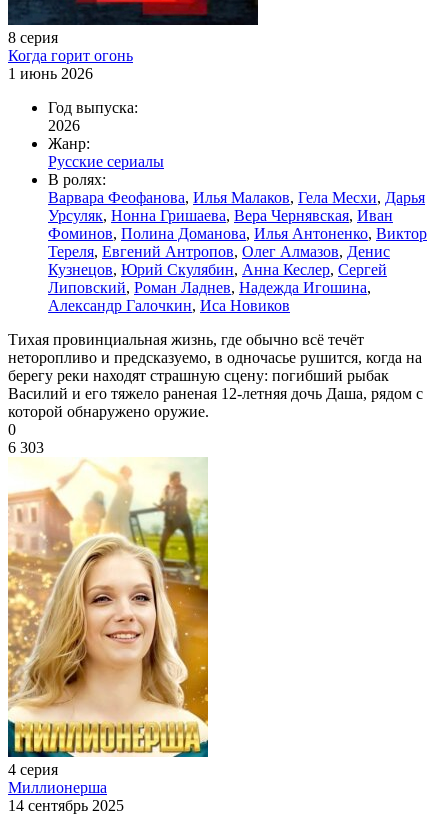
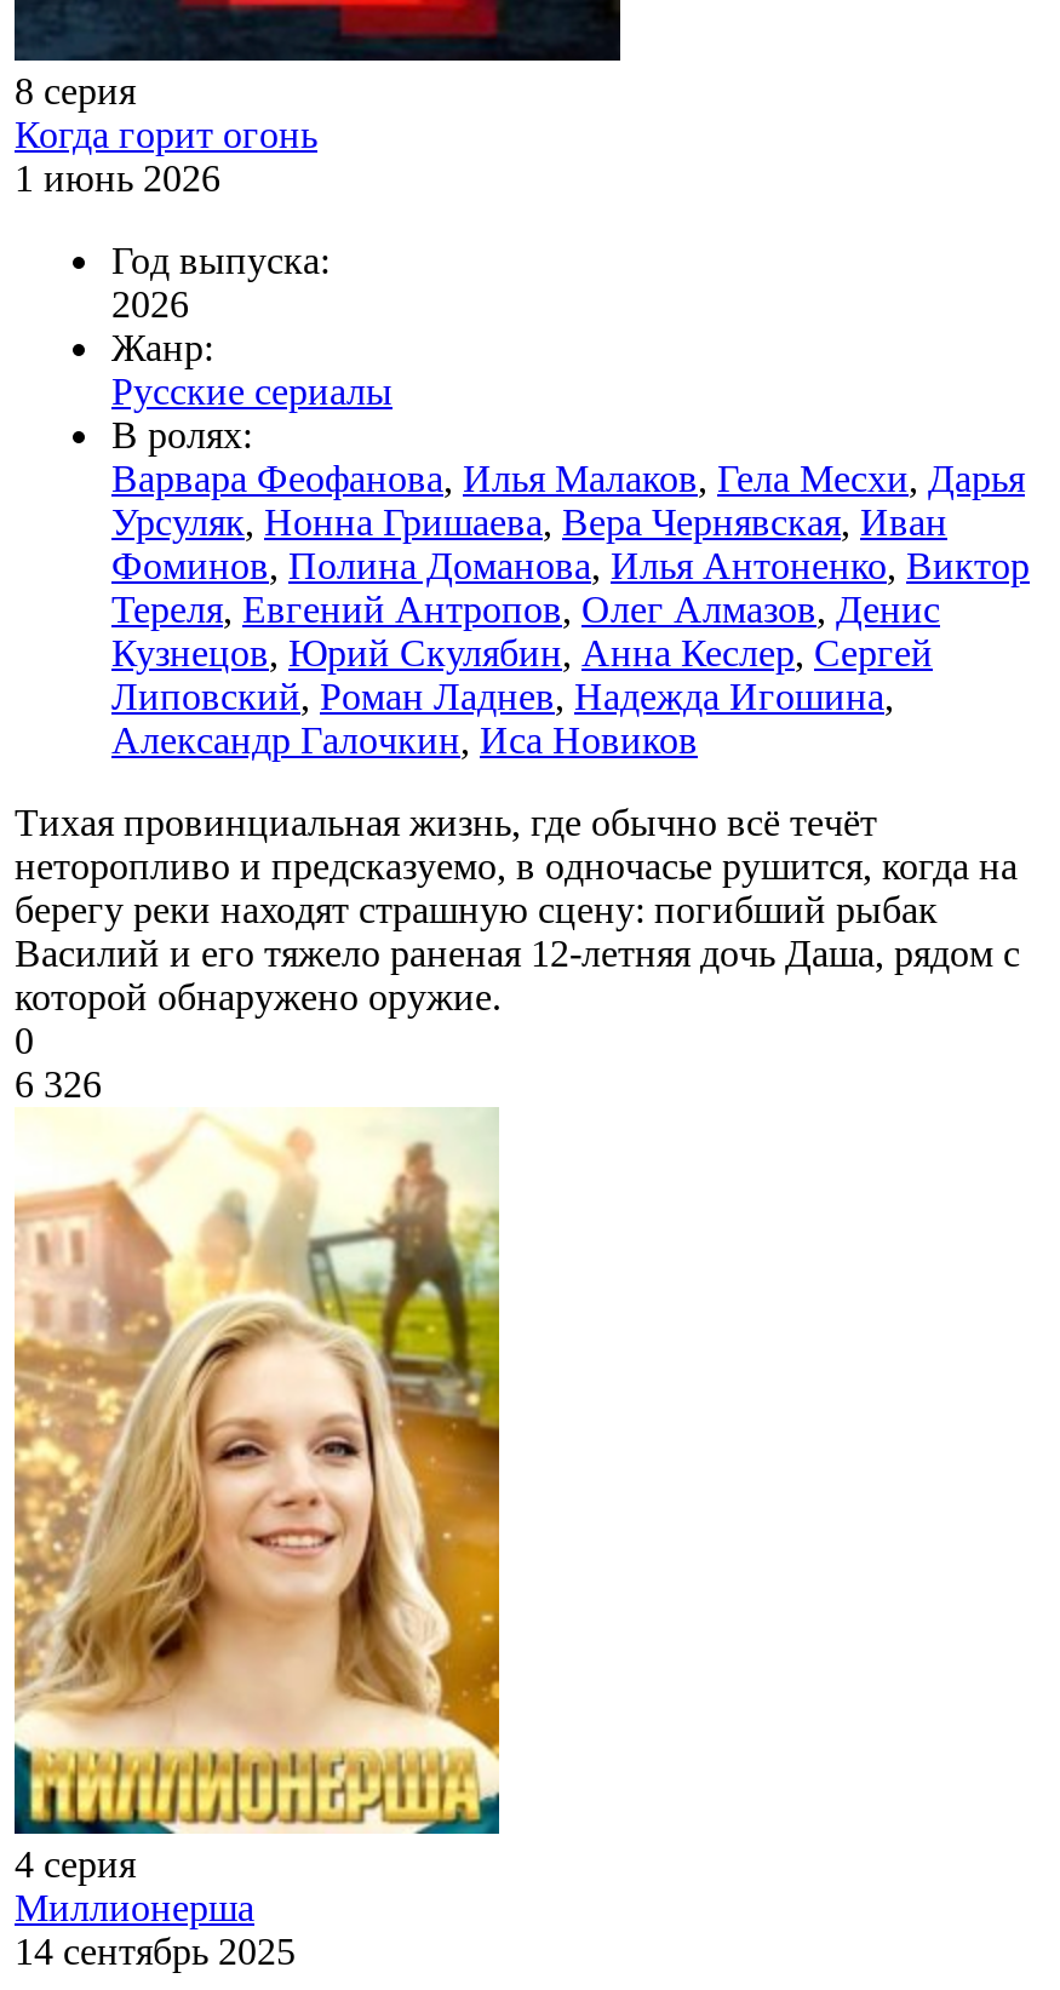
- 6 303
+ 6 326
